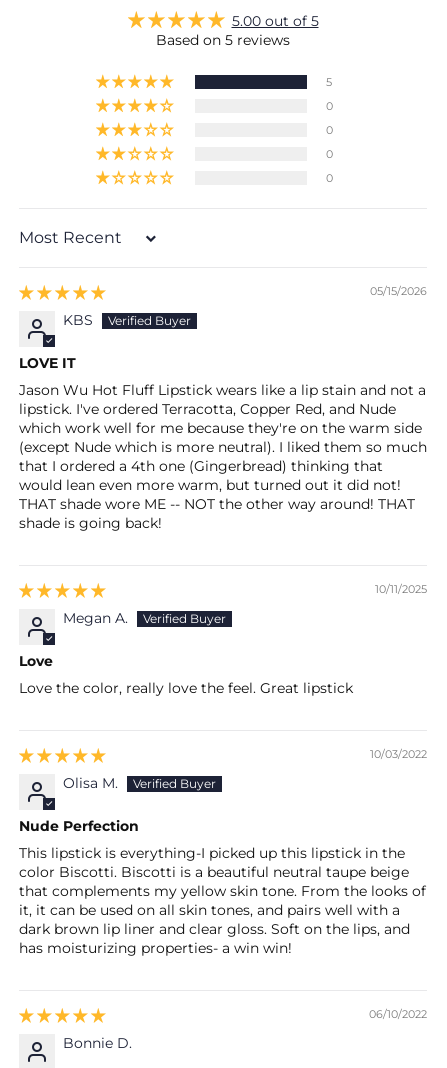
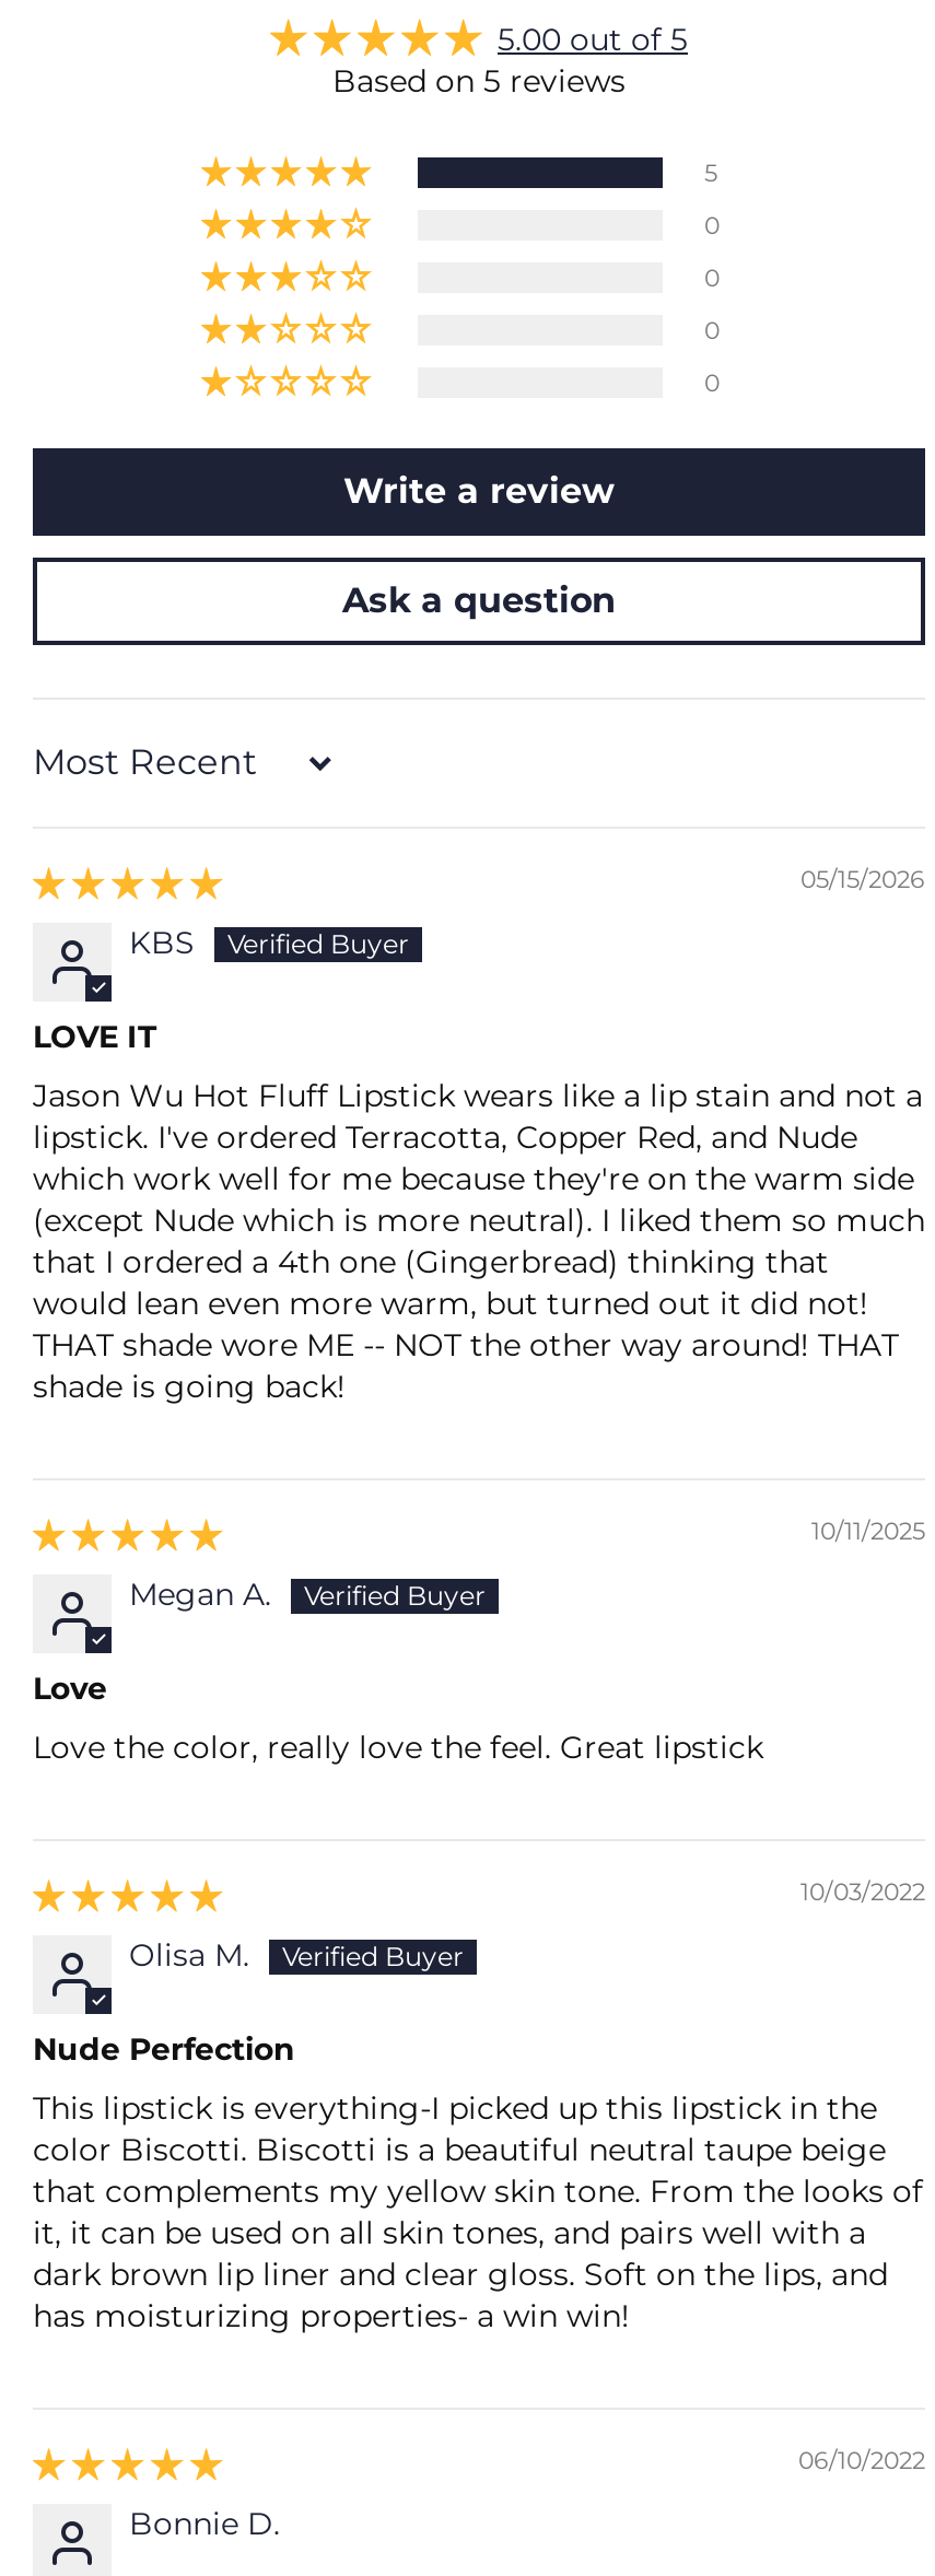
+ Write a review
+ Ask a question
